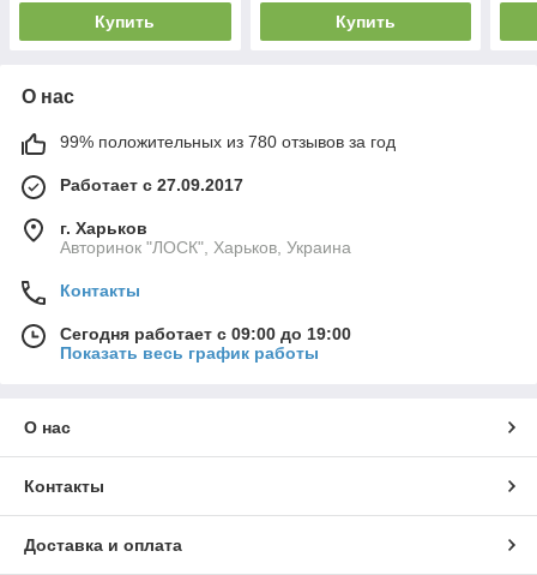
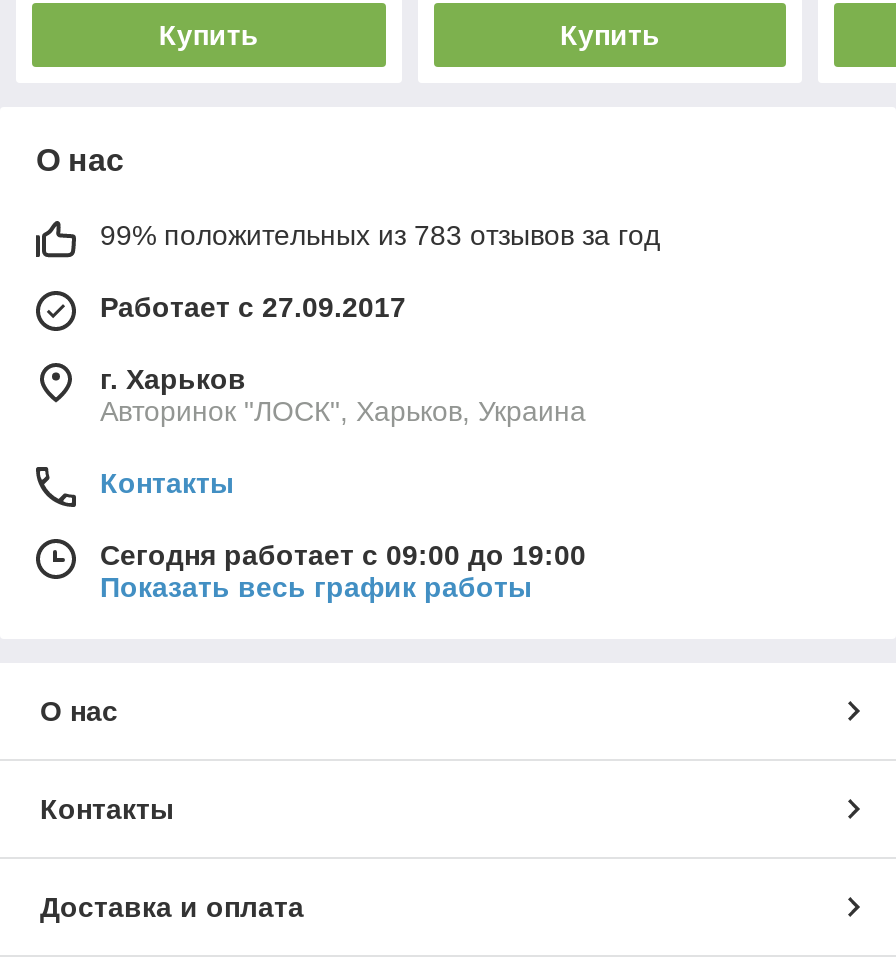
- 99% положительных из 780 отзывов за год
+ 99% положительных из 783 отзывов за год
